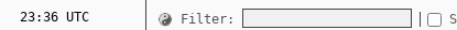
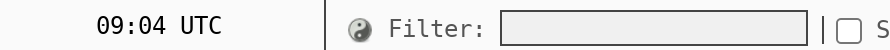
- 23:36 UTC
+ 09:04 UTC
